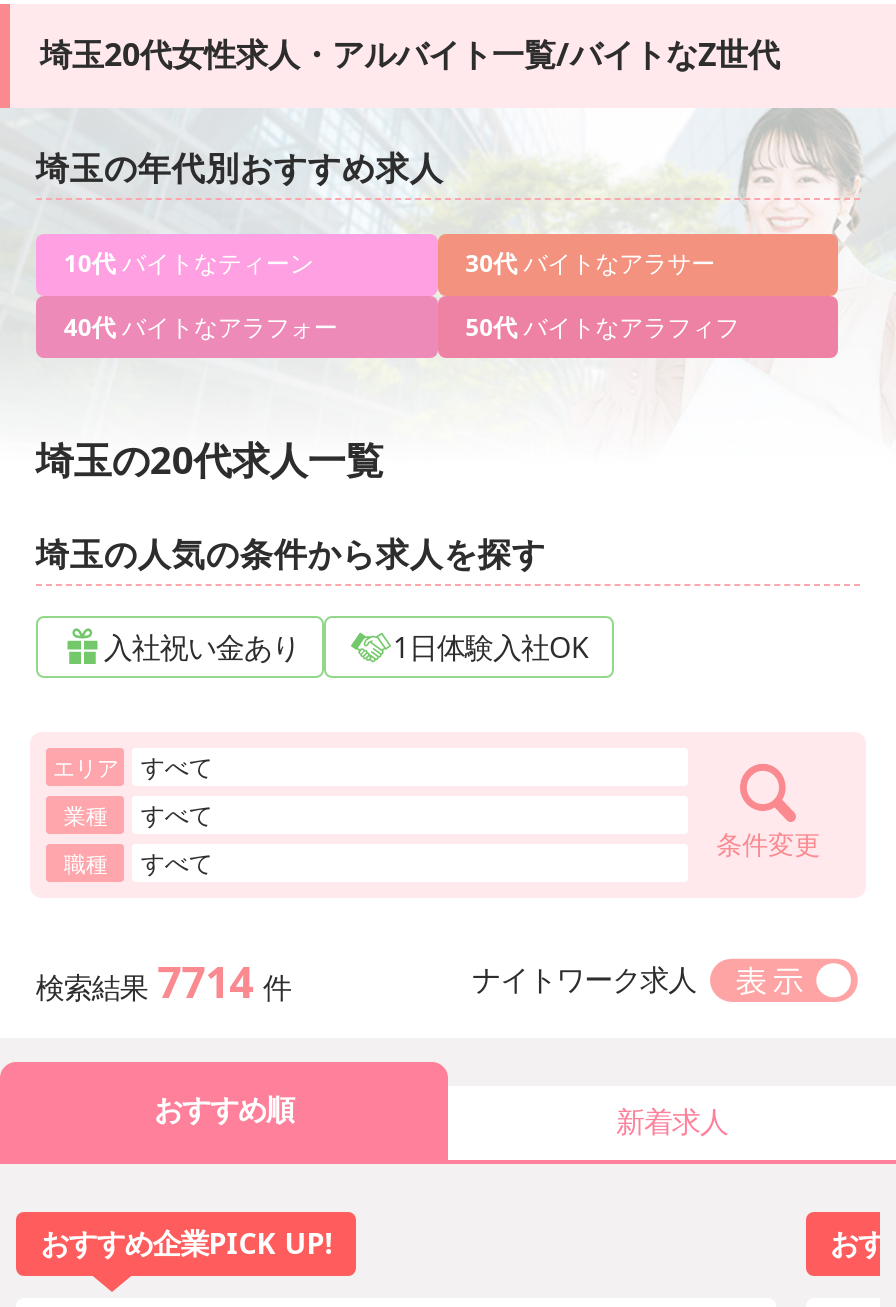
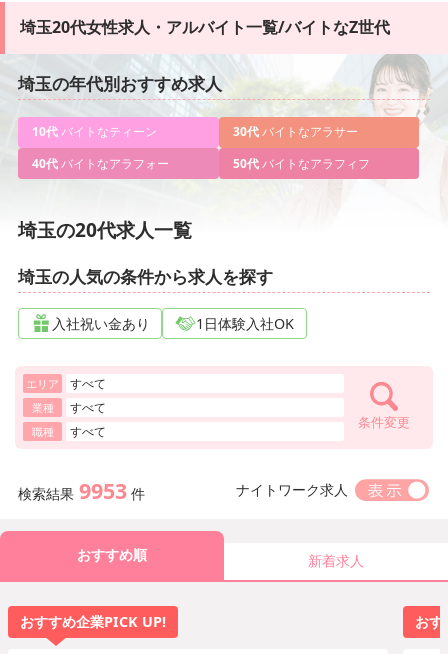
- 検索結果 7714 件
+ 検索結果 9953 件
